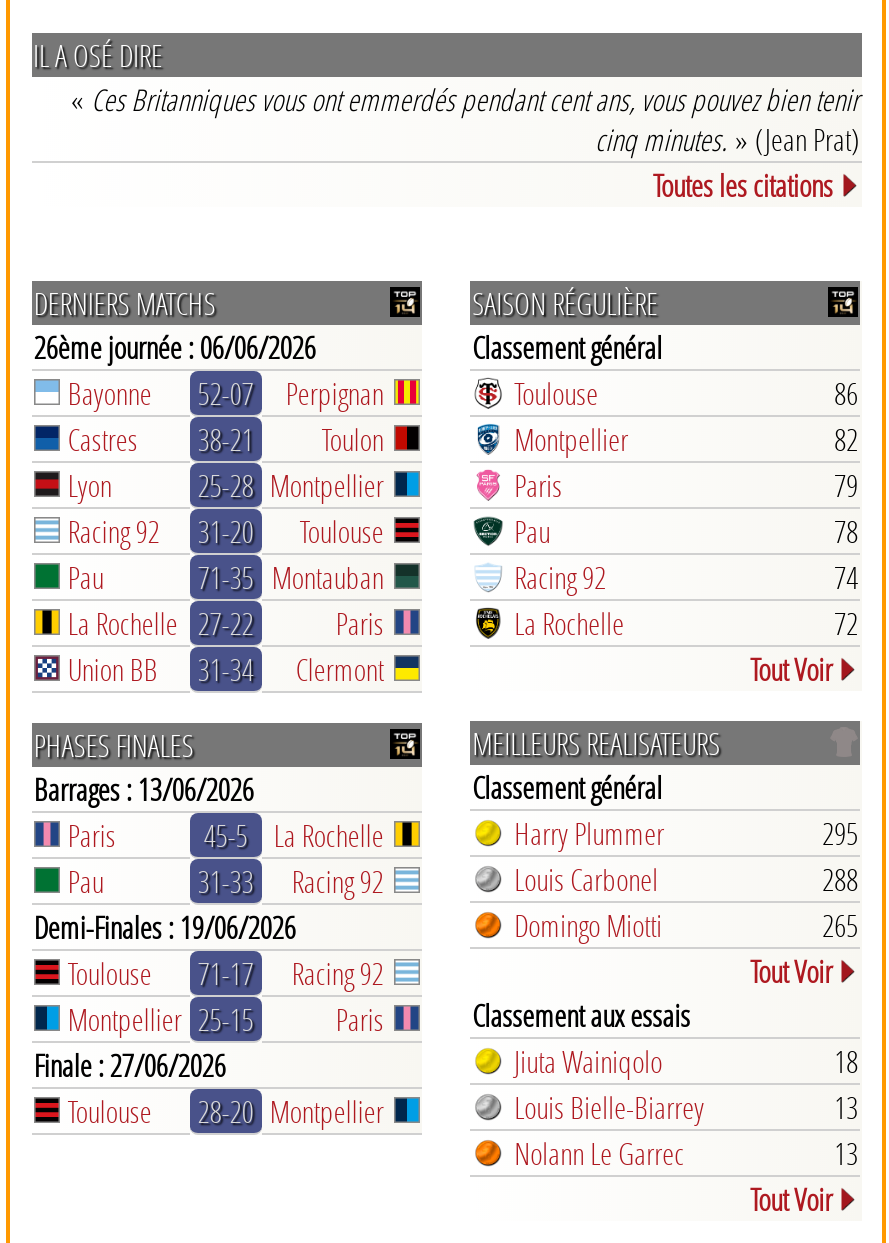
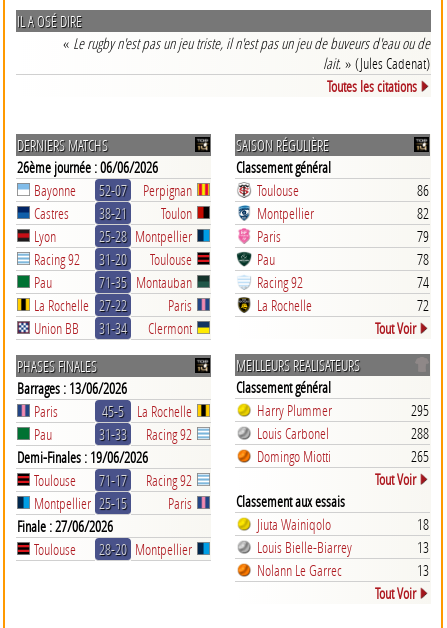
- «Ces Britanniques vous ont emmerdés pendant cent ans, vous pouvez bien tenir
- cinq minutes.» (Jean Prat)
+ «Le rugby n'est pas un jeu triste, il n'est pas un jeu de buveurs d'eau ou de
+ lait.» (Jules Cadenat)
